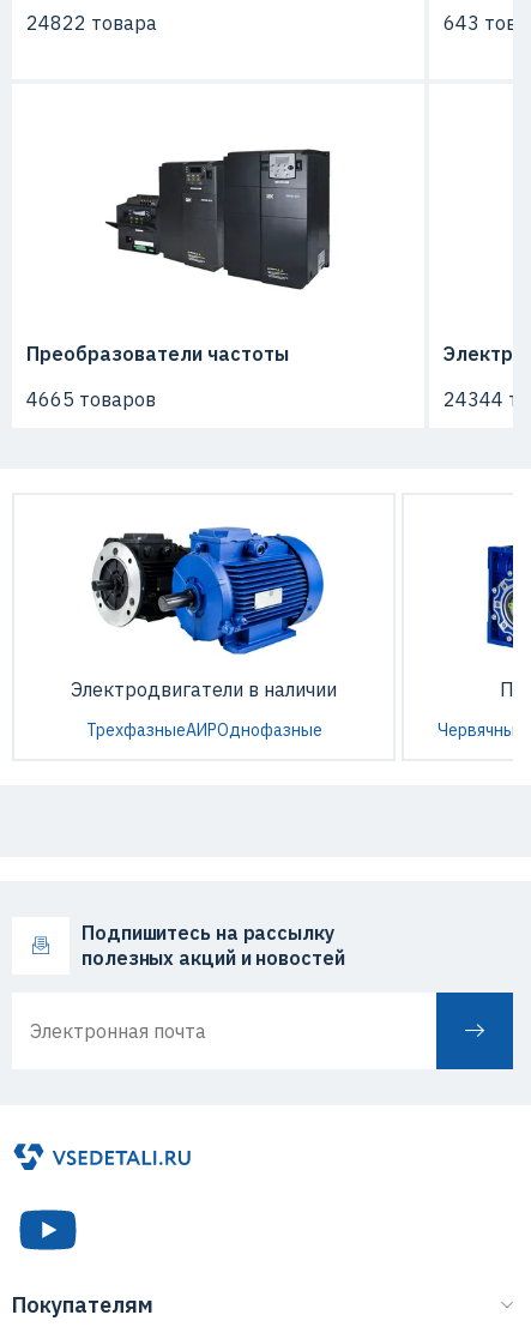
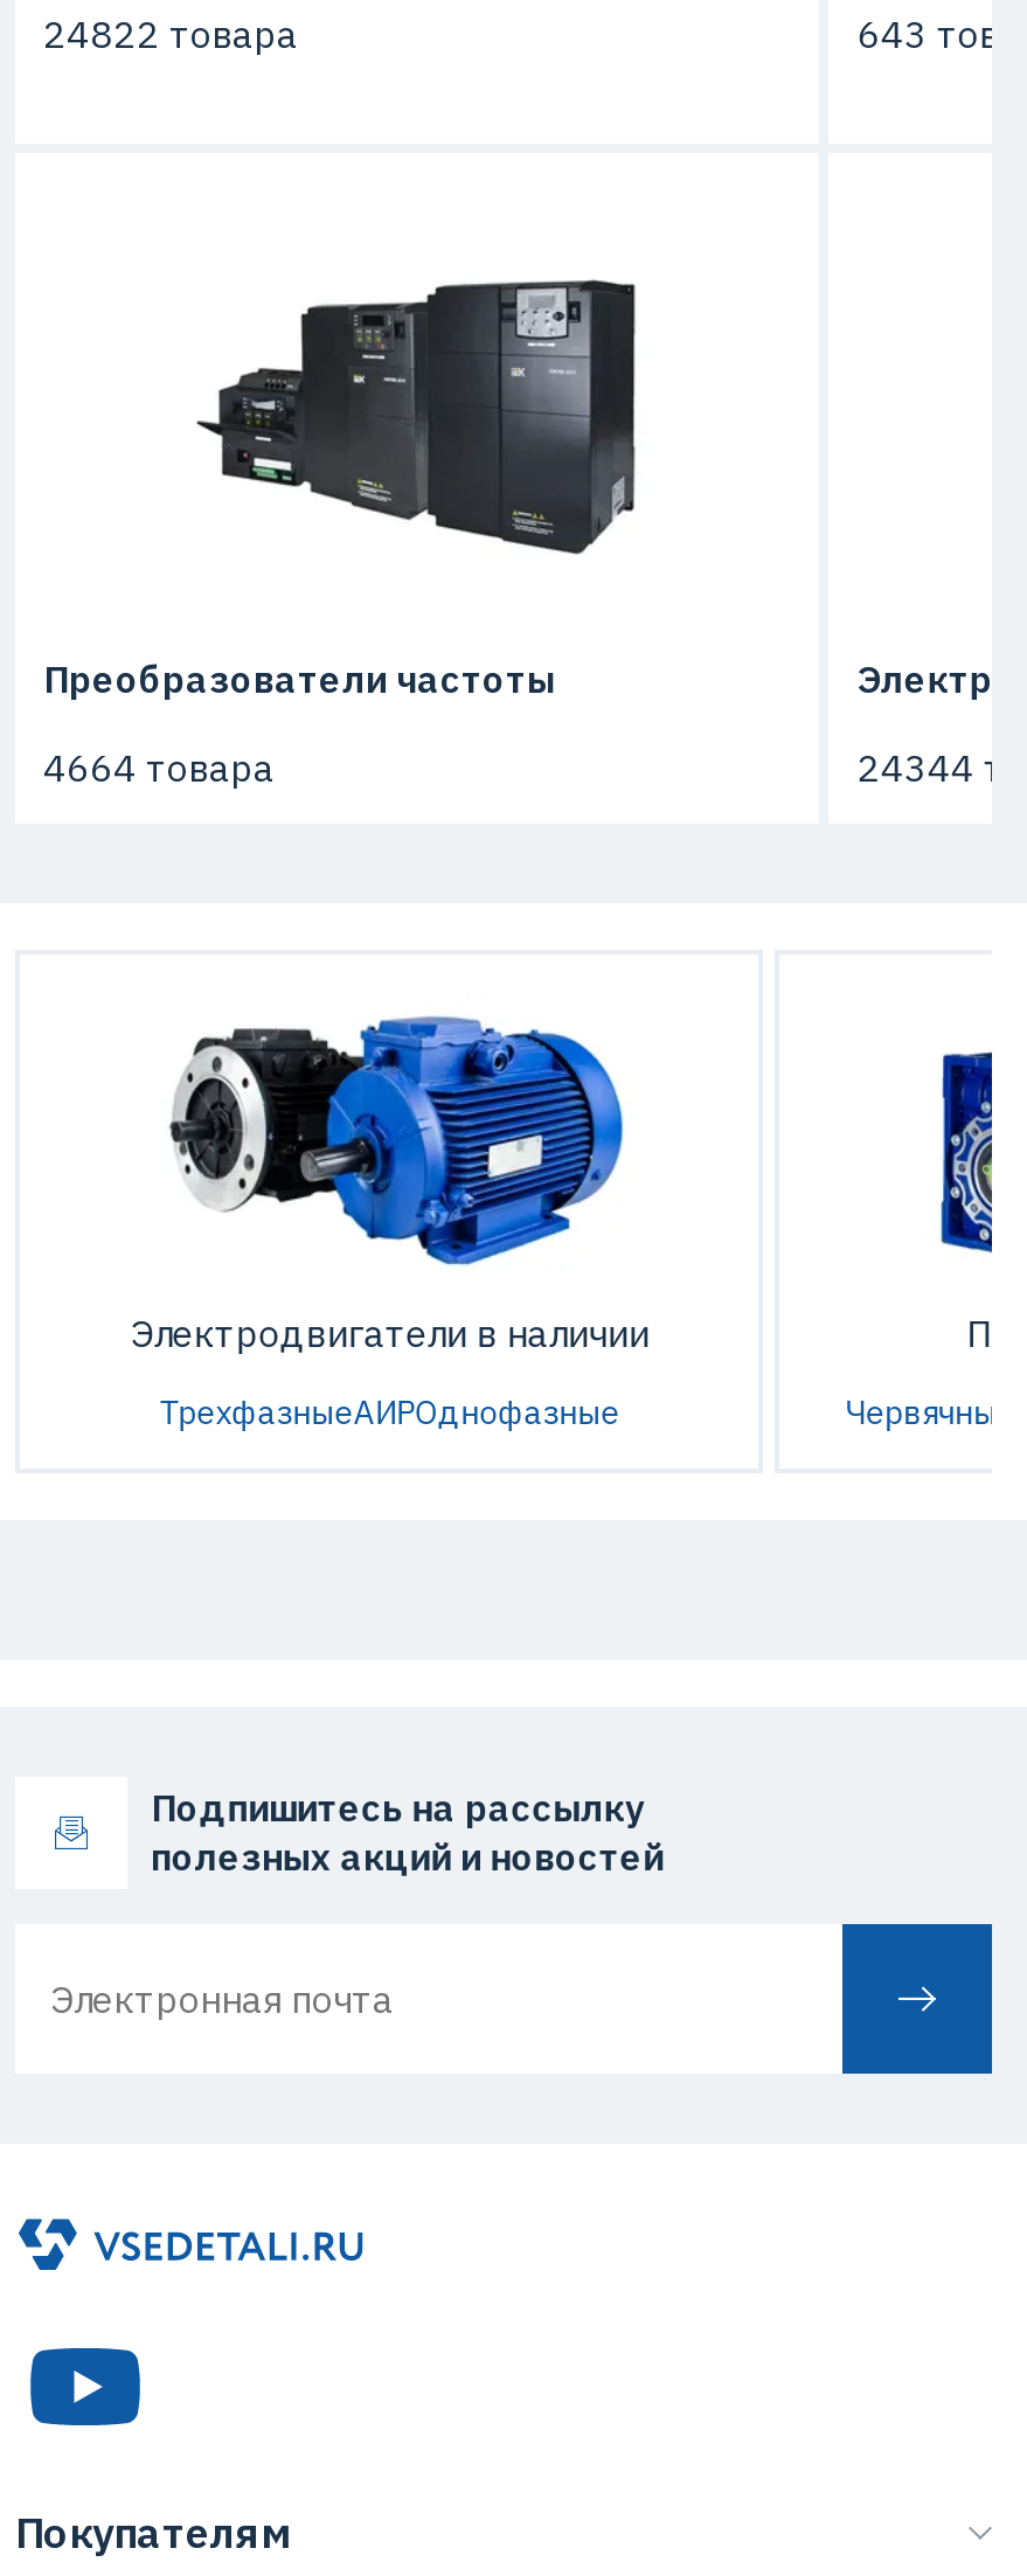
- 4665 товаров
+ 4664 товара
